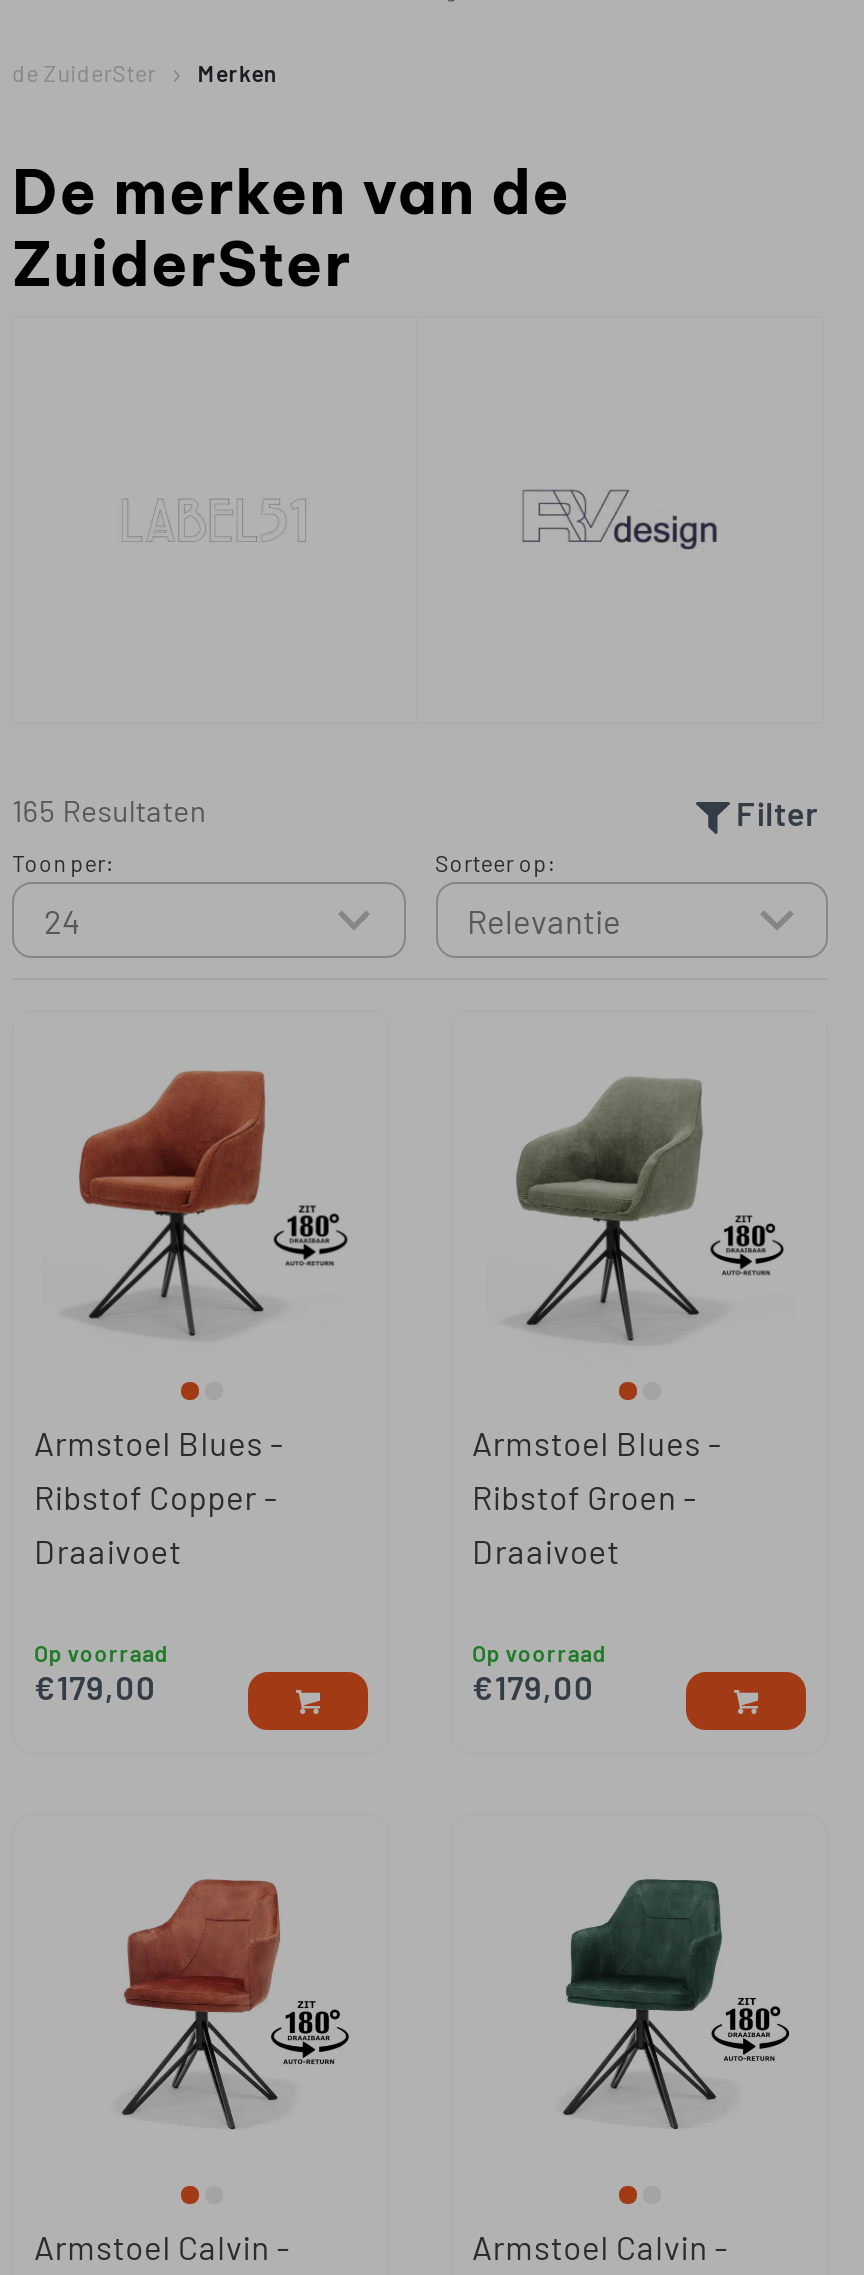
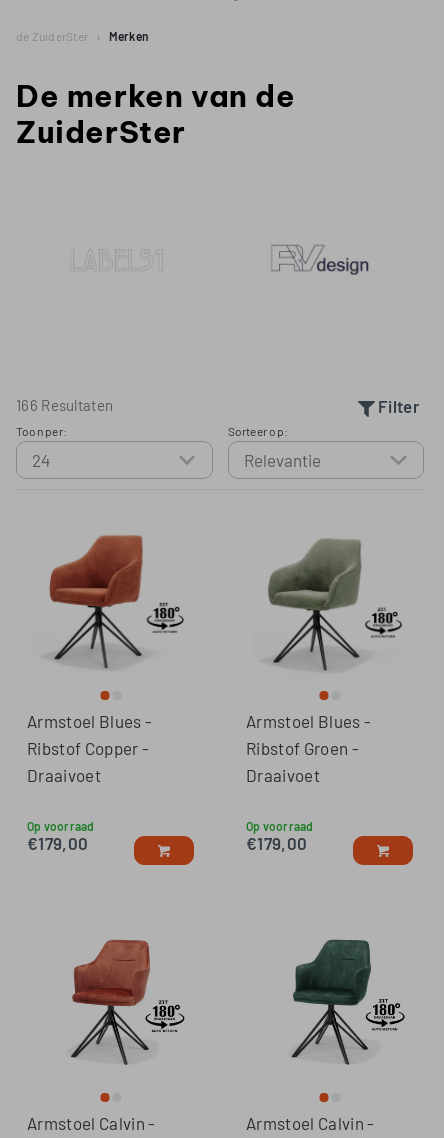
- 165 Resultaten
+ 166 Resultaten
